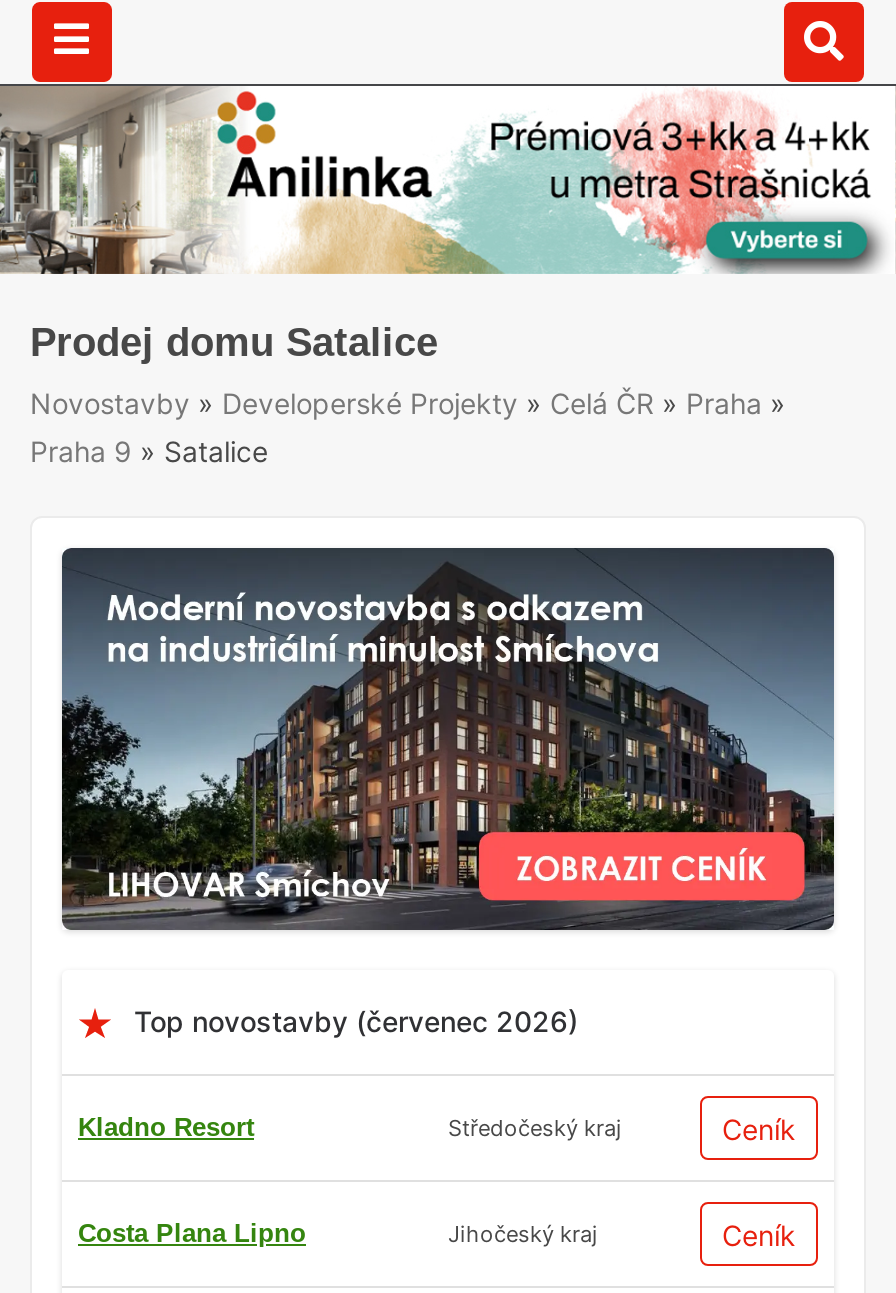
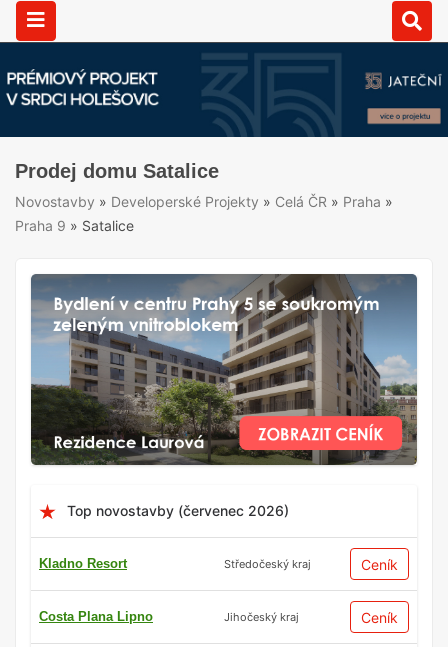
- [image]
+ [image]

- [image]
+ [image]
